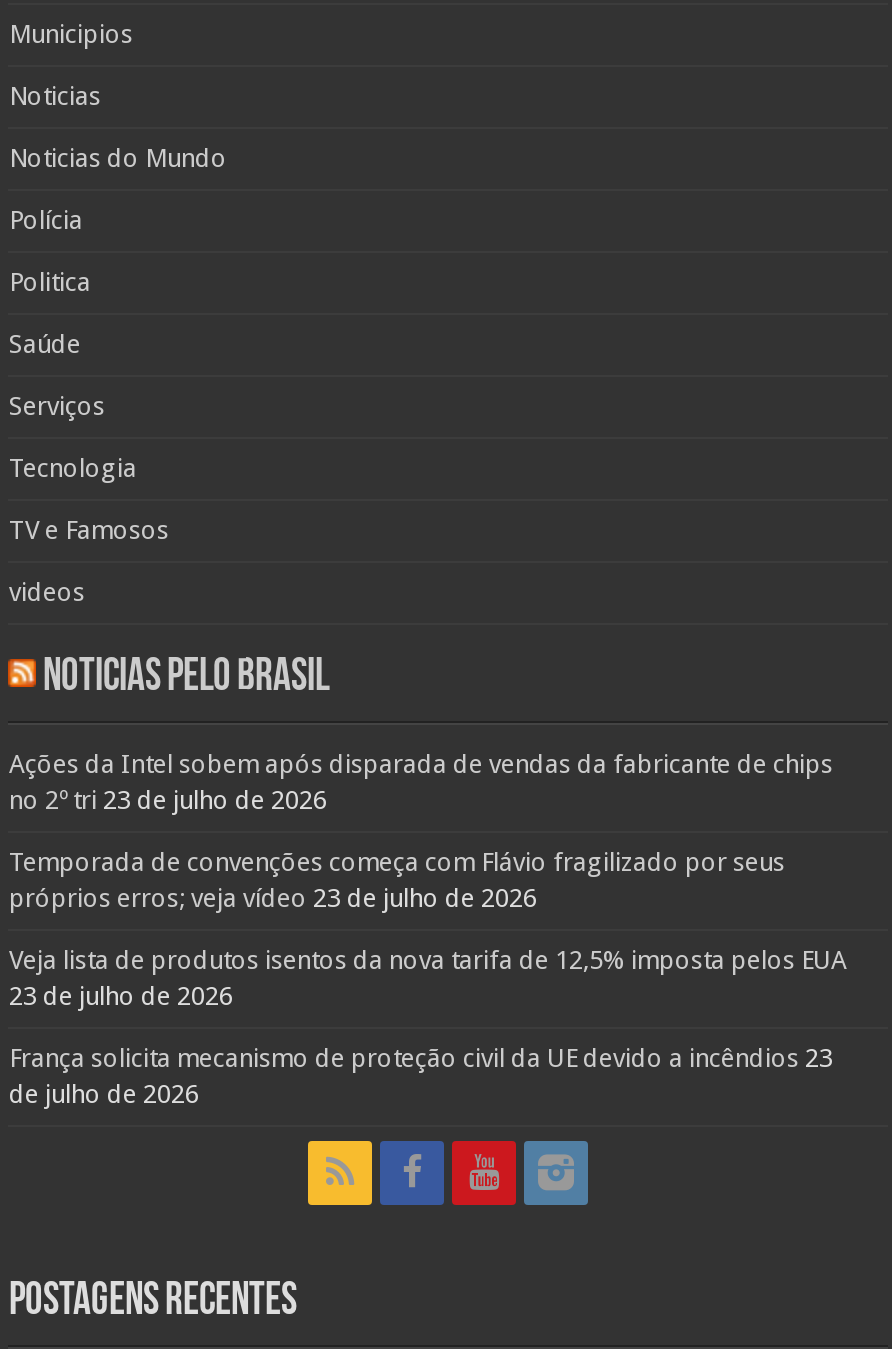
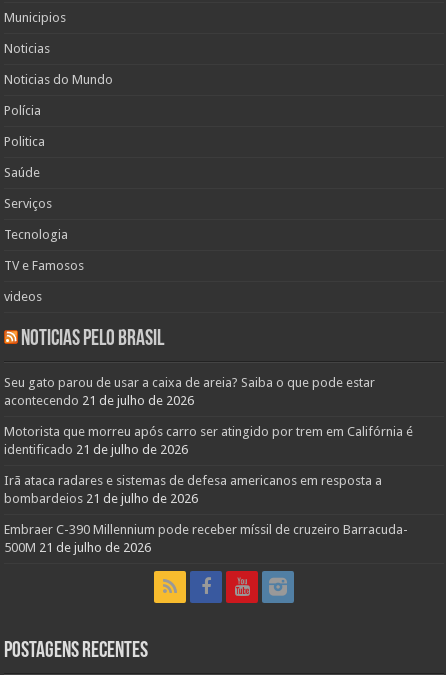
- Ações da Intel sobem após disparada de vendas da fabricante de chips
- no 2º tri 23 de julho de 2026
+ Seu gato parou de usar a caixa de areia? Saiba o que pode estar
+ acontecendo 21 de julho de 2026

- Temporada de convenções começa com Flávio fragilizado por seus
- próprios erros; veja vídeo 23 de julho de 2026
+ Motorista que morreu após carro ser atingido por trem em Califórnia é
+ identificado 21 de julho de 2026

- Veja lista de produtos isentos da nova tarifa de 12,5% imposta pelos EUA
- 23 de julho de 2026
+ Irã ataca radares e sistemas de defesa americanos em resposta a
+ bombardeios 21 de julho de 2026

- França solicita mecanismo de proteção civil da UE devido a incêndios 23
- de julho de 2026
+ Embraer C-390 Millennium pode receber míssil de cruzeiro Barracuda-
+ 500M 21 de julho de 2026
